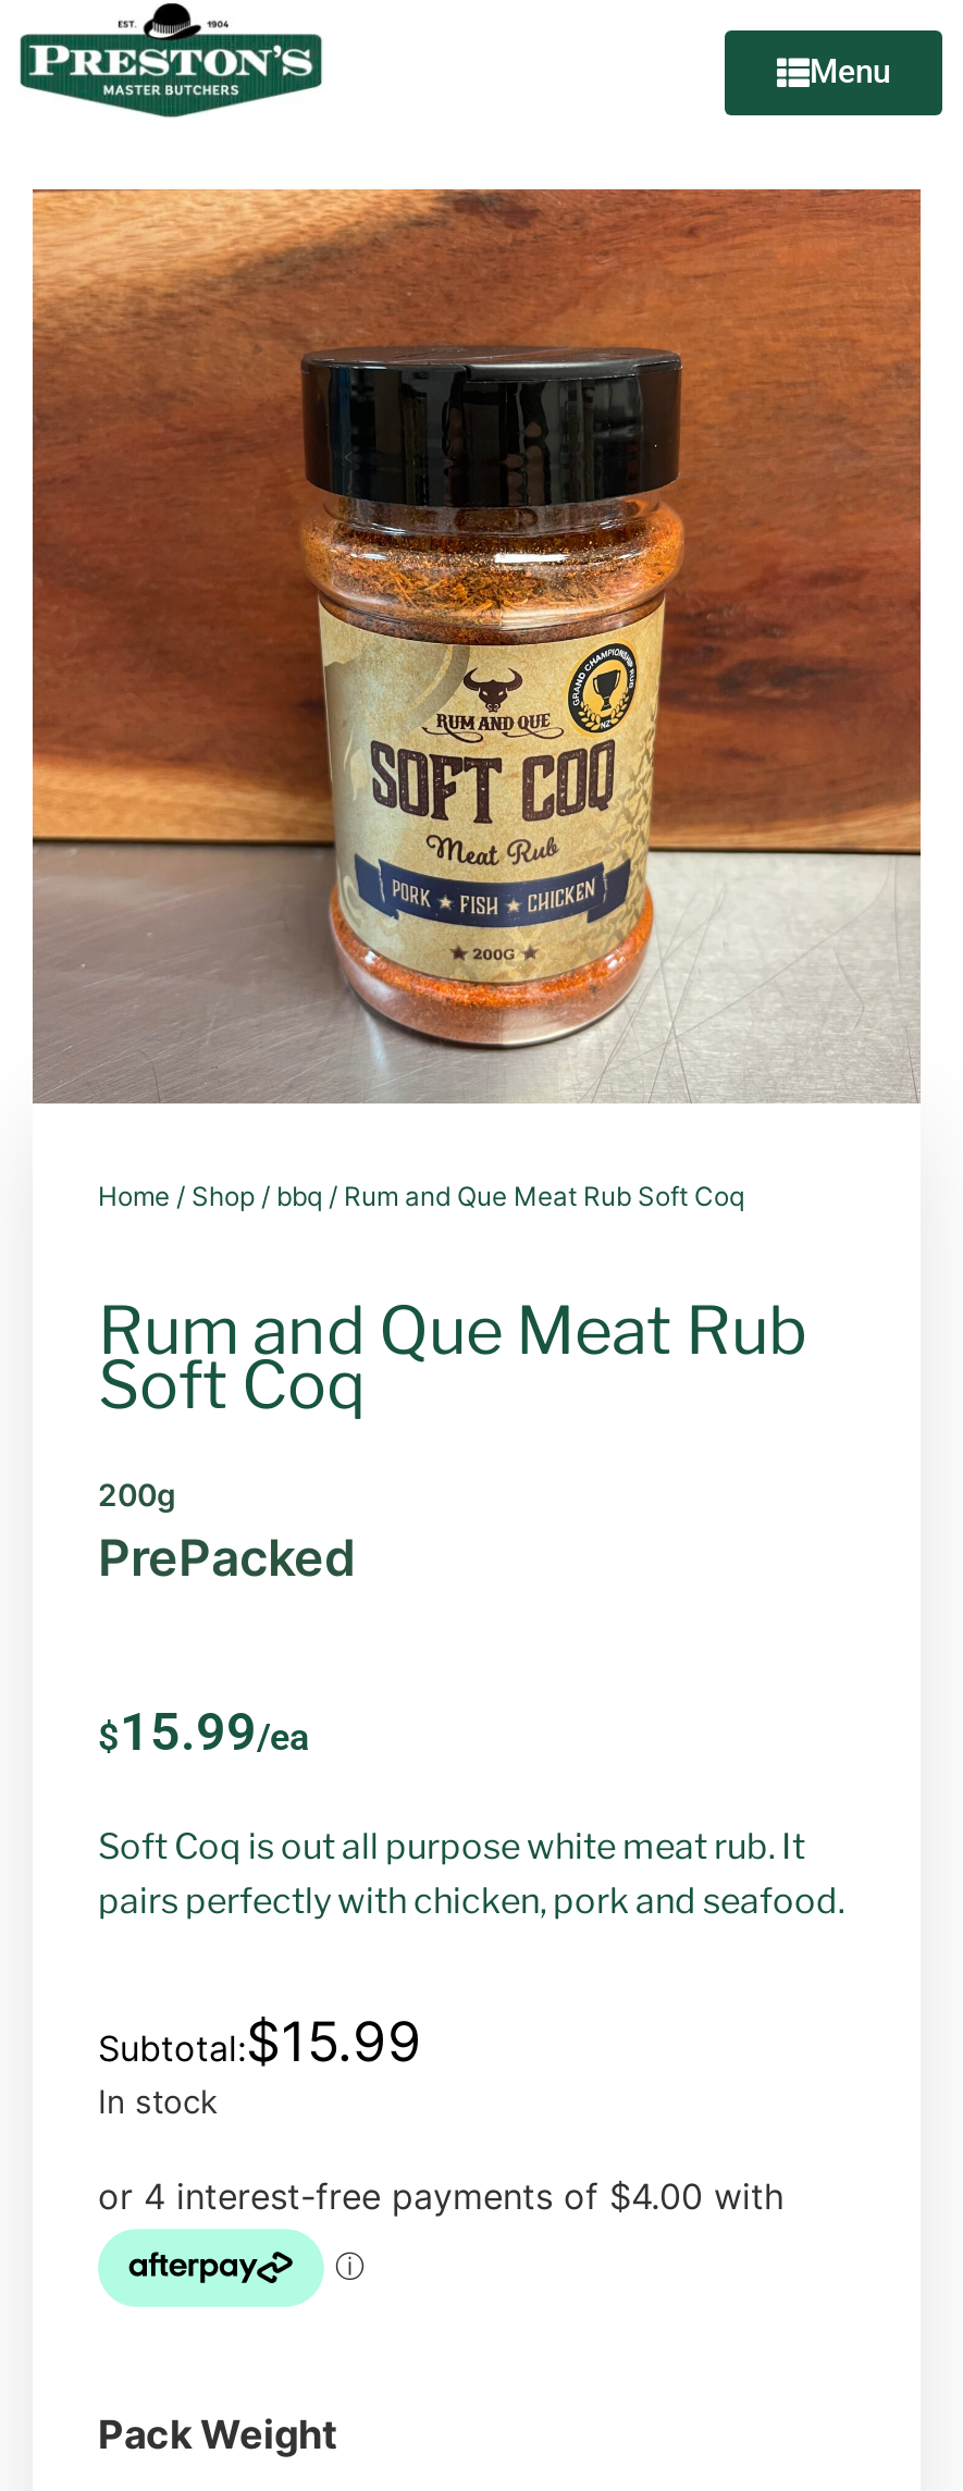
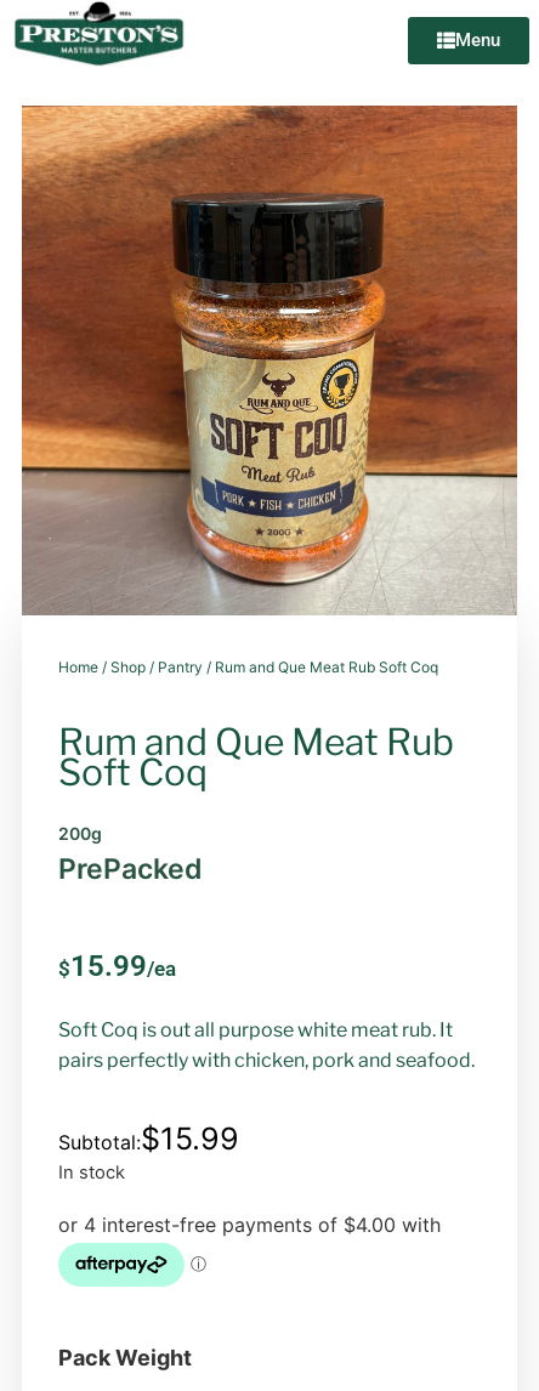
- Home / Shop / bbq / Rum and Que Meat Rub Soft Coq
+ Home / Shop / Pantry / Rum and Que Meat Rub Soft Coq
